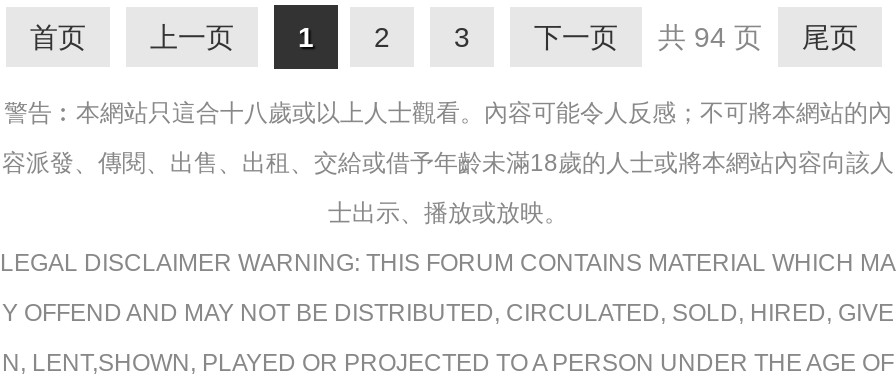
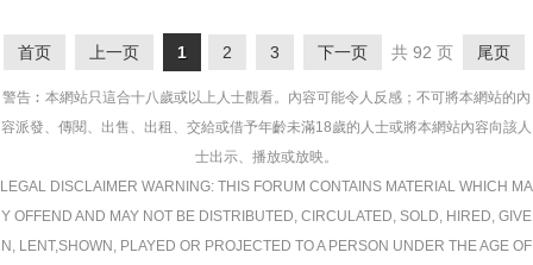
- 首页 上一页 1 2 3 下一页 共 94 页 尾页
+ 首页 上一页 1 2 3 下一页 共 92 页 尾页
